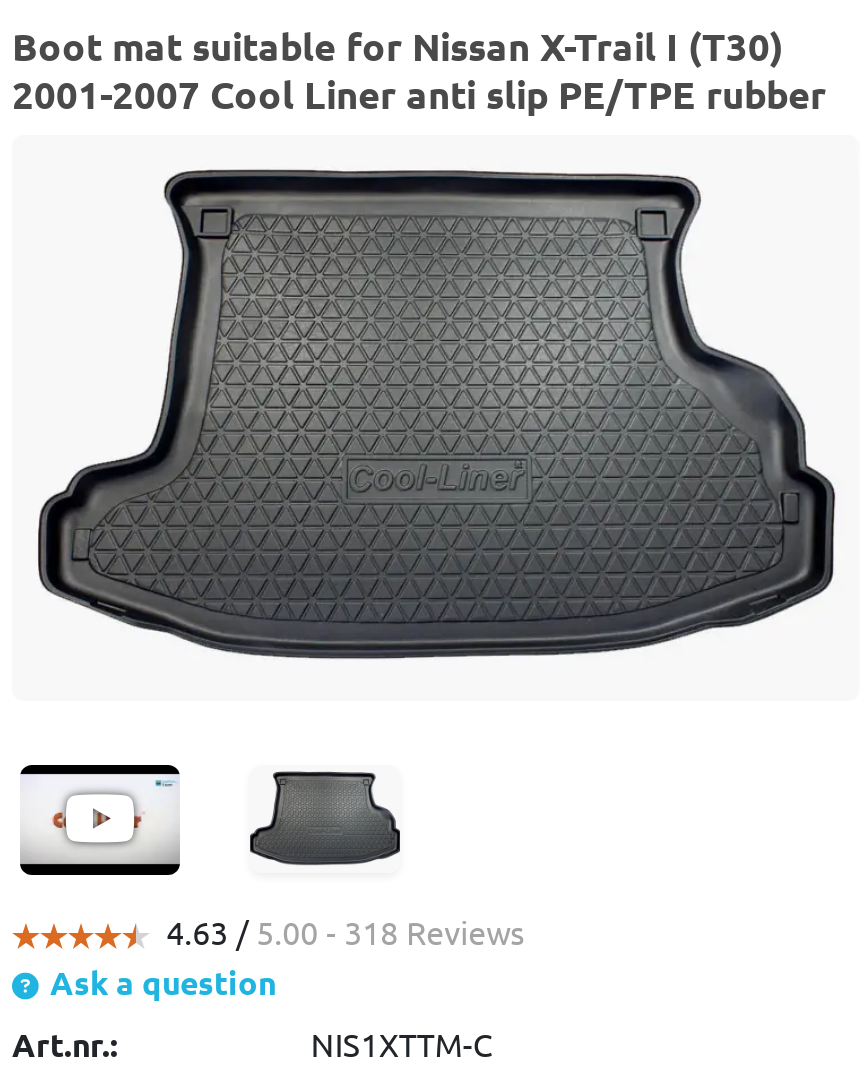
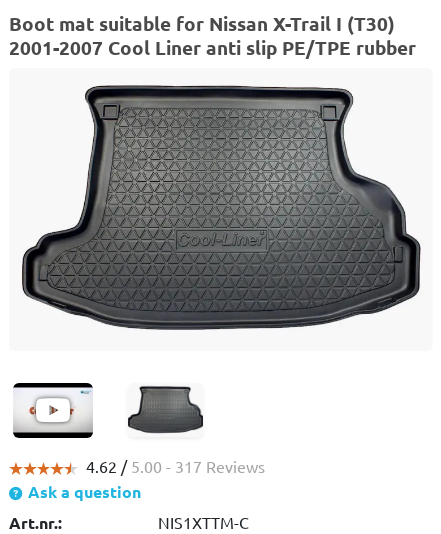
- 4.63 / 5.00 - 318 Reviews
+ 4.62 / 5.00 - 317 Reviews
